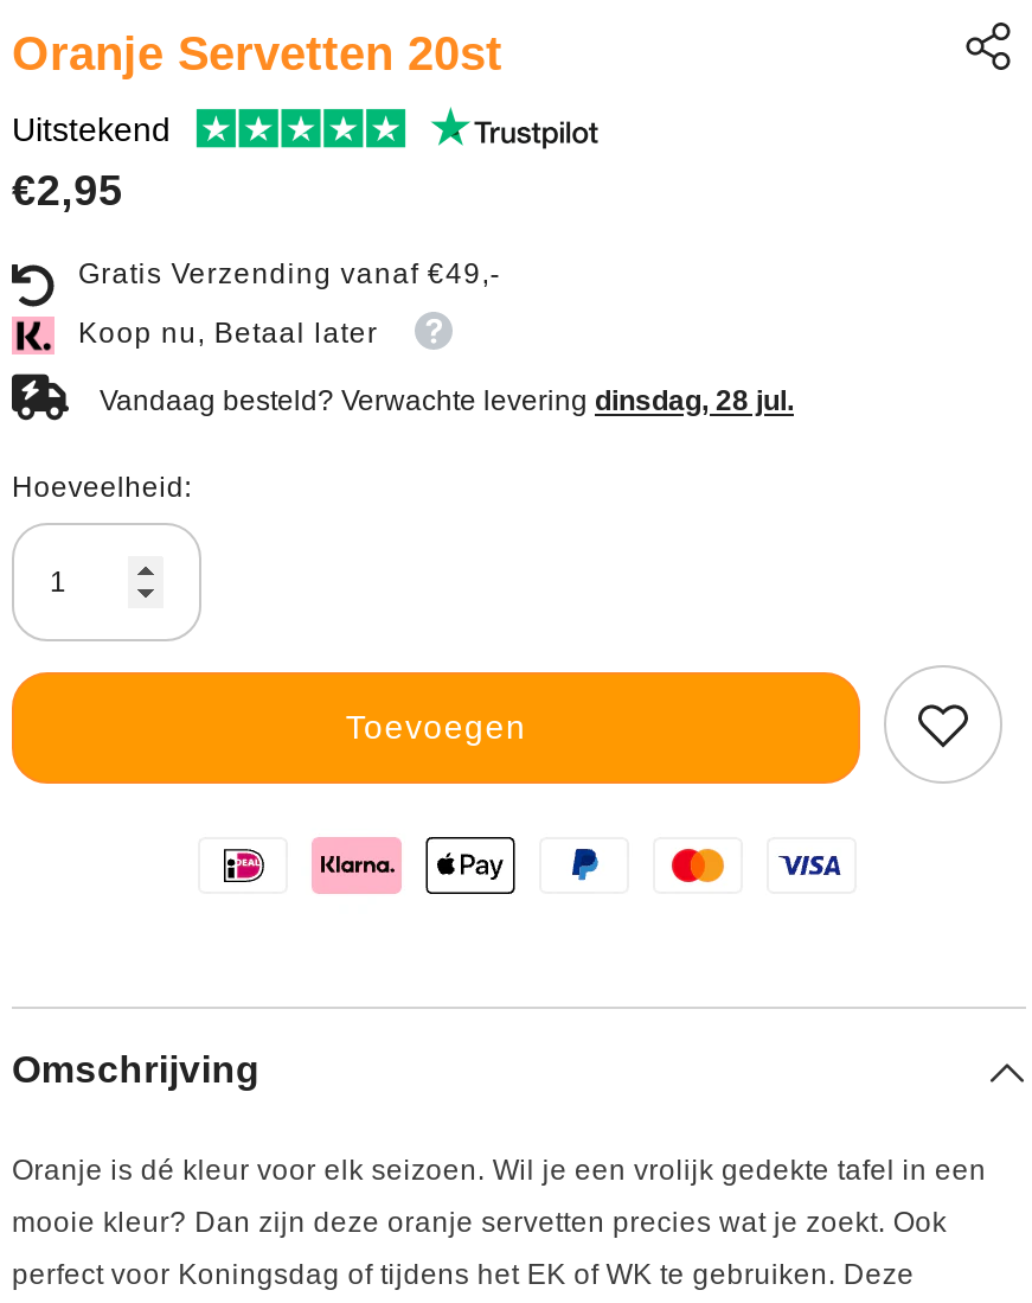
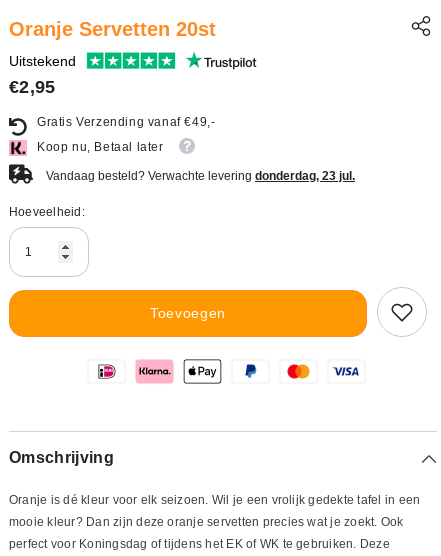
- Vandaag besteld? Verwachte levering dinsdag, 28 jul.
+ Vandaag besteld? Verwachte levering donderdag, 23 jul.
